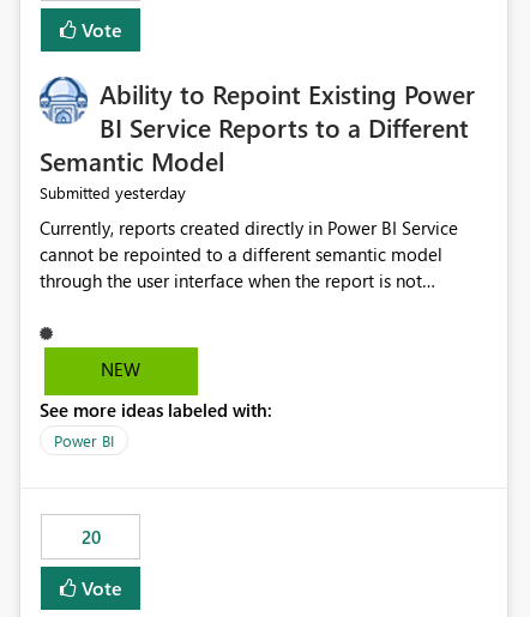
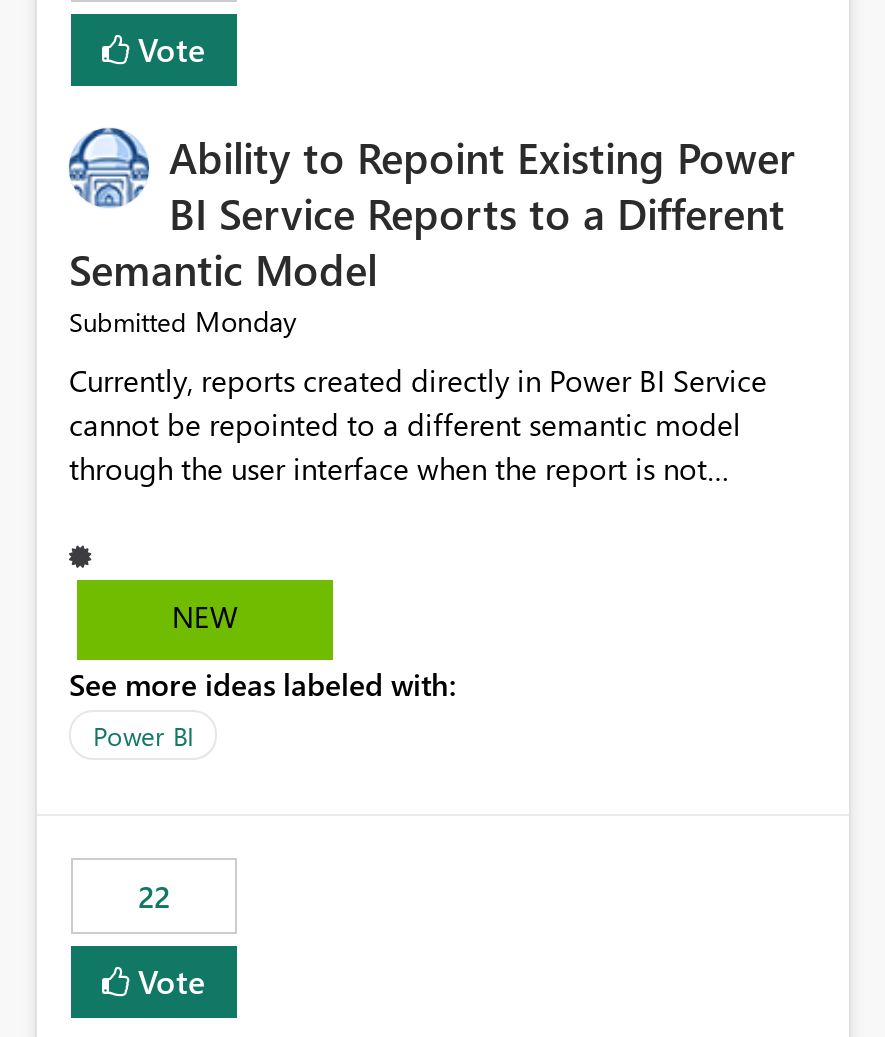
- Submitted yesterday
+ Submitted Monday

- 20
+ 22
